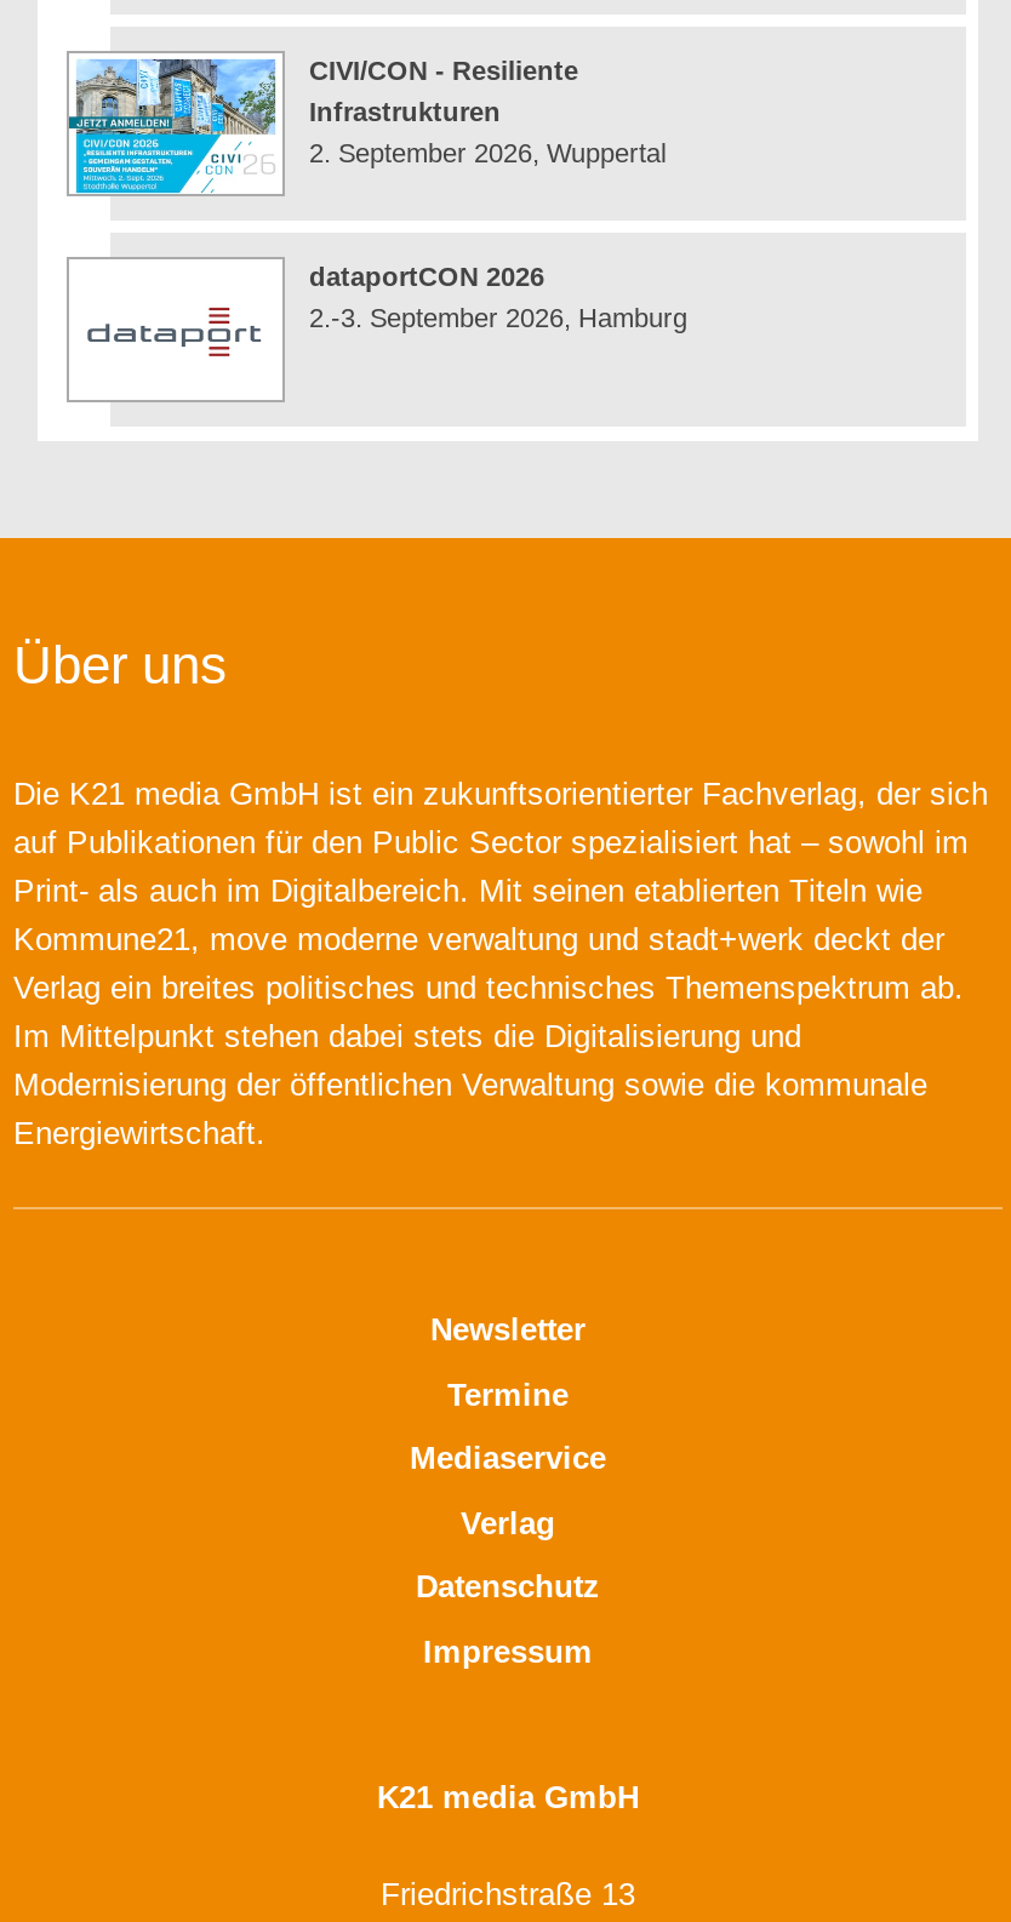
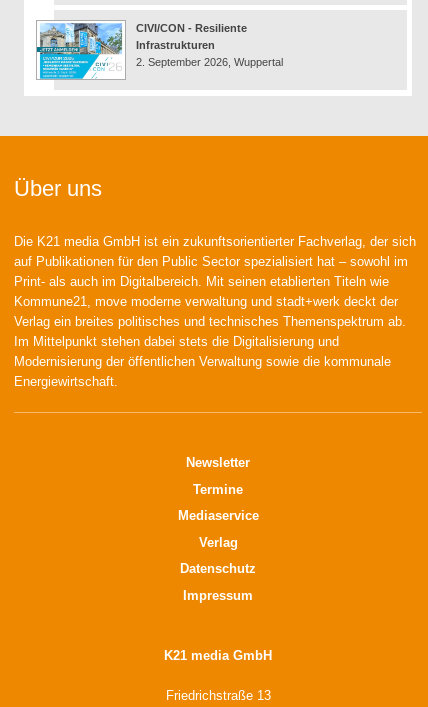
- [image]
- dataportCON 2026
- 2.-3. September 2026, Hamburg
